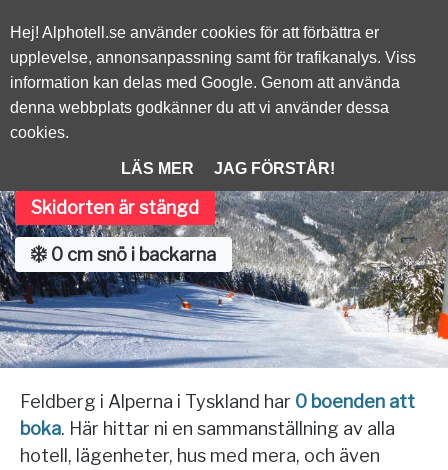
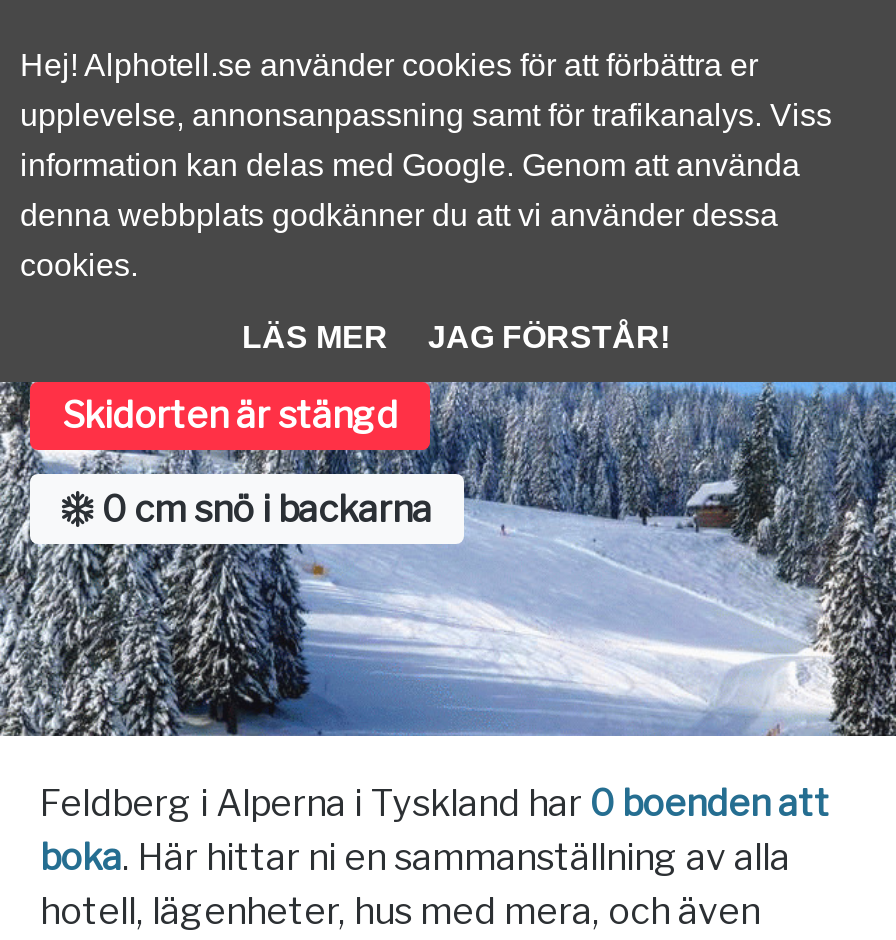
- [image]
+ [image]
